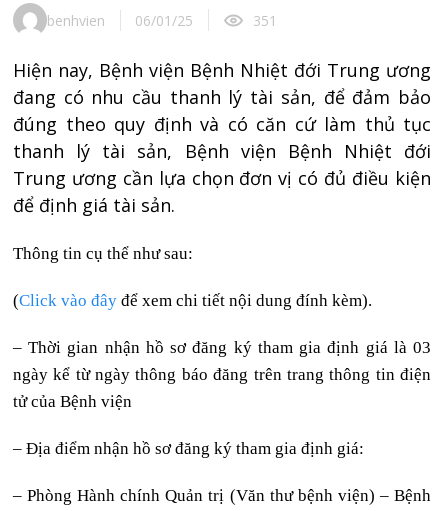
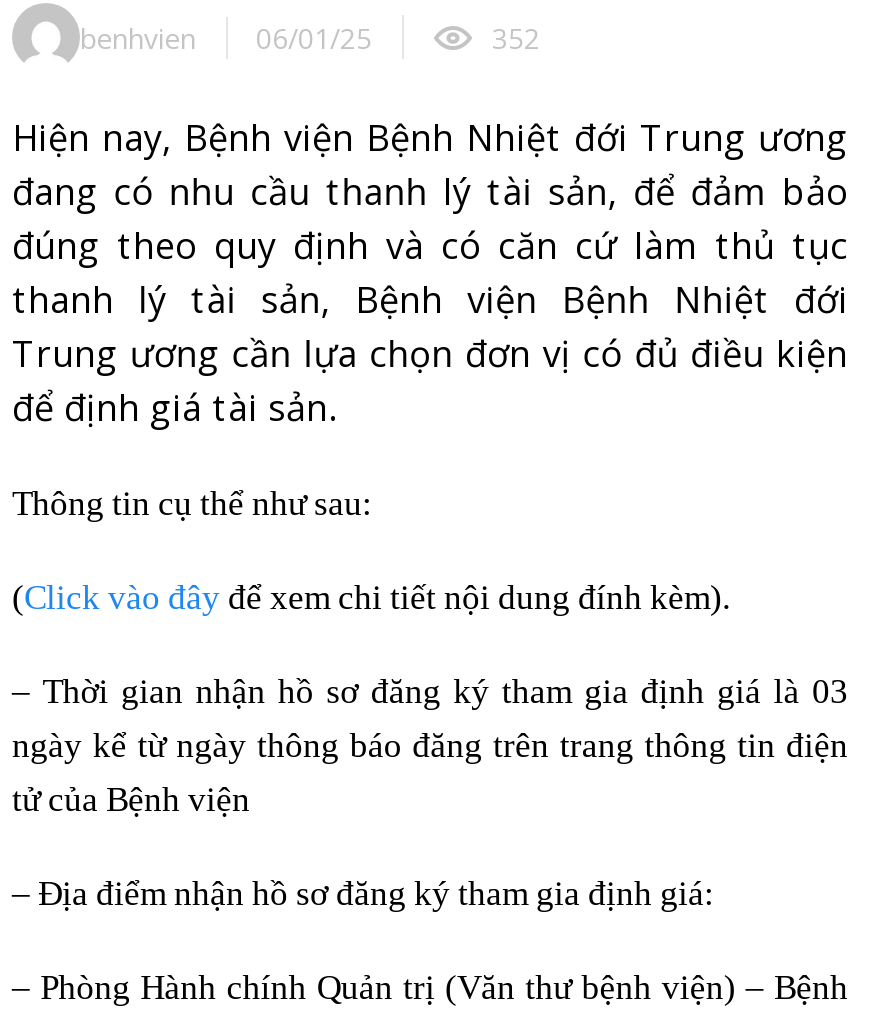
- 351
+ 352
